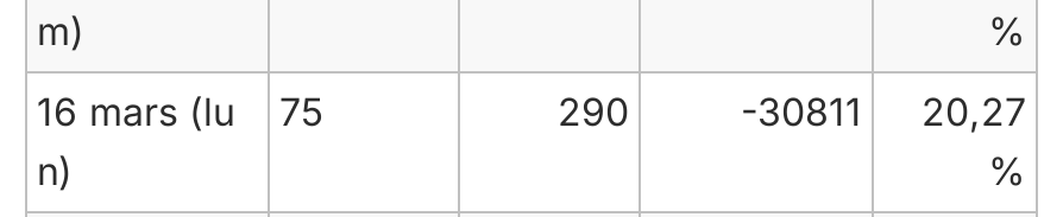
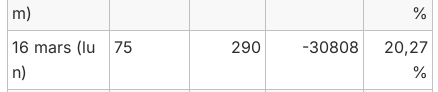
- -30811 20,27
+ -30808 20,27
